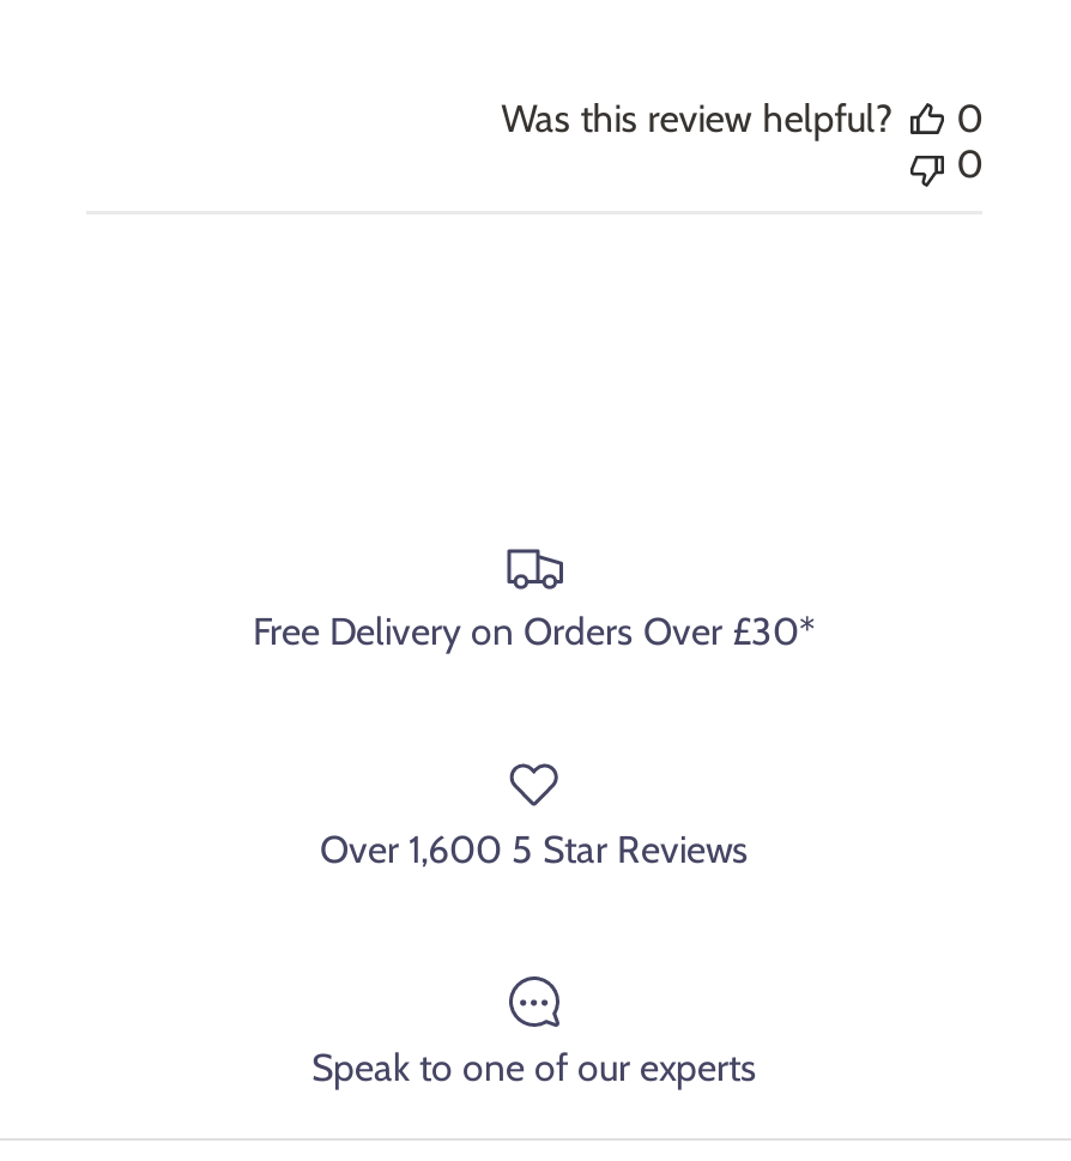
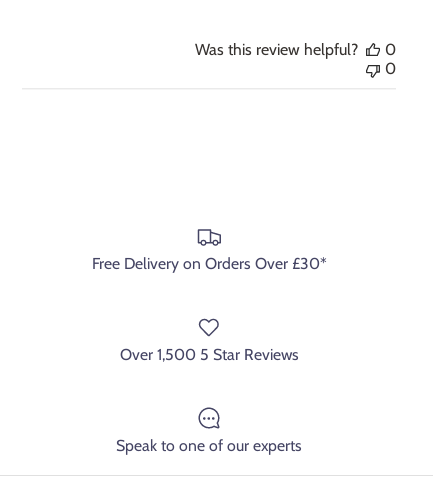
- Over 1,600 5 Star Reviews
+ Over 1,500 5 Star Reviews
